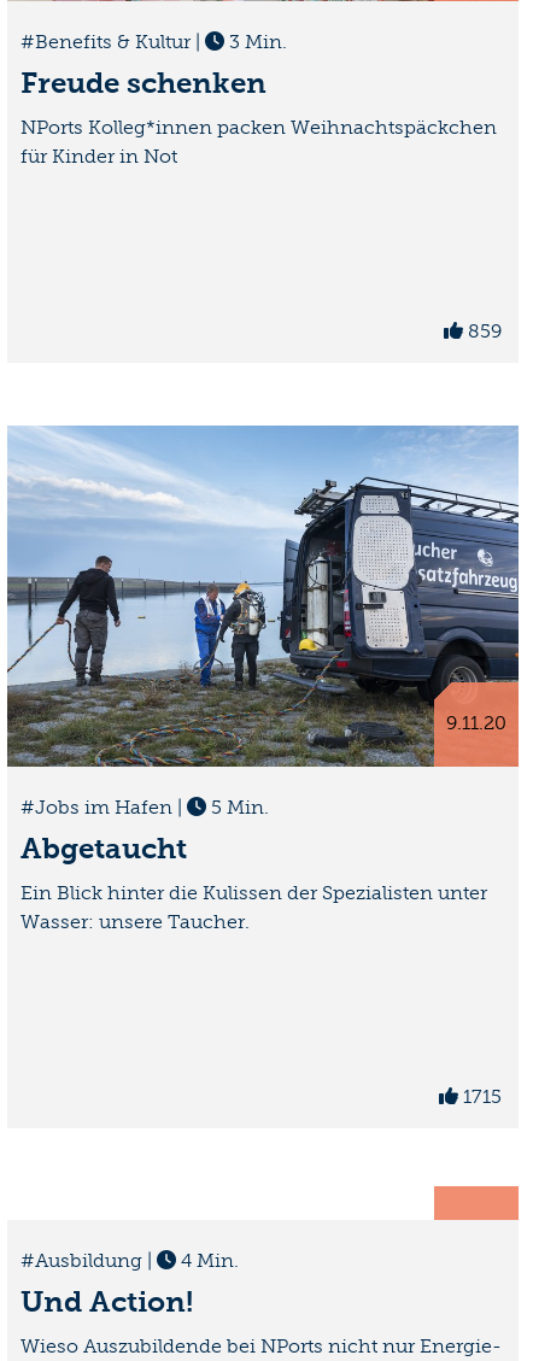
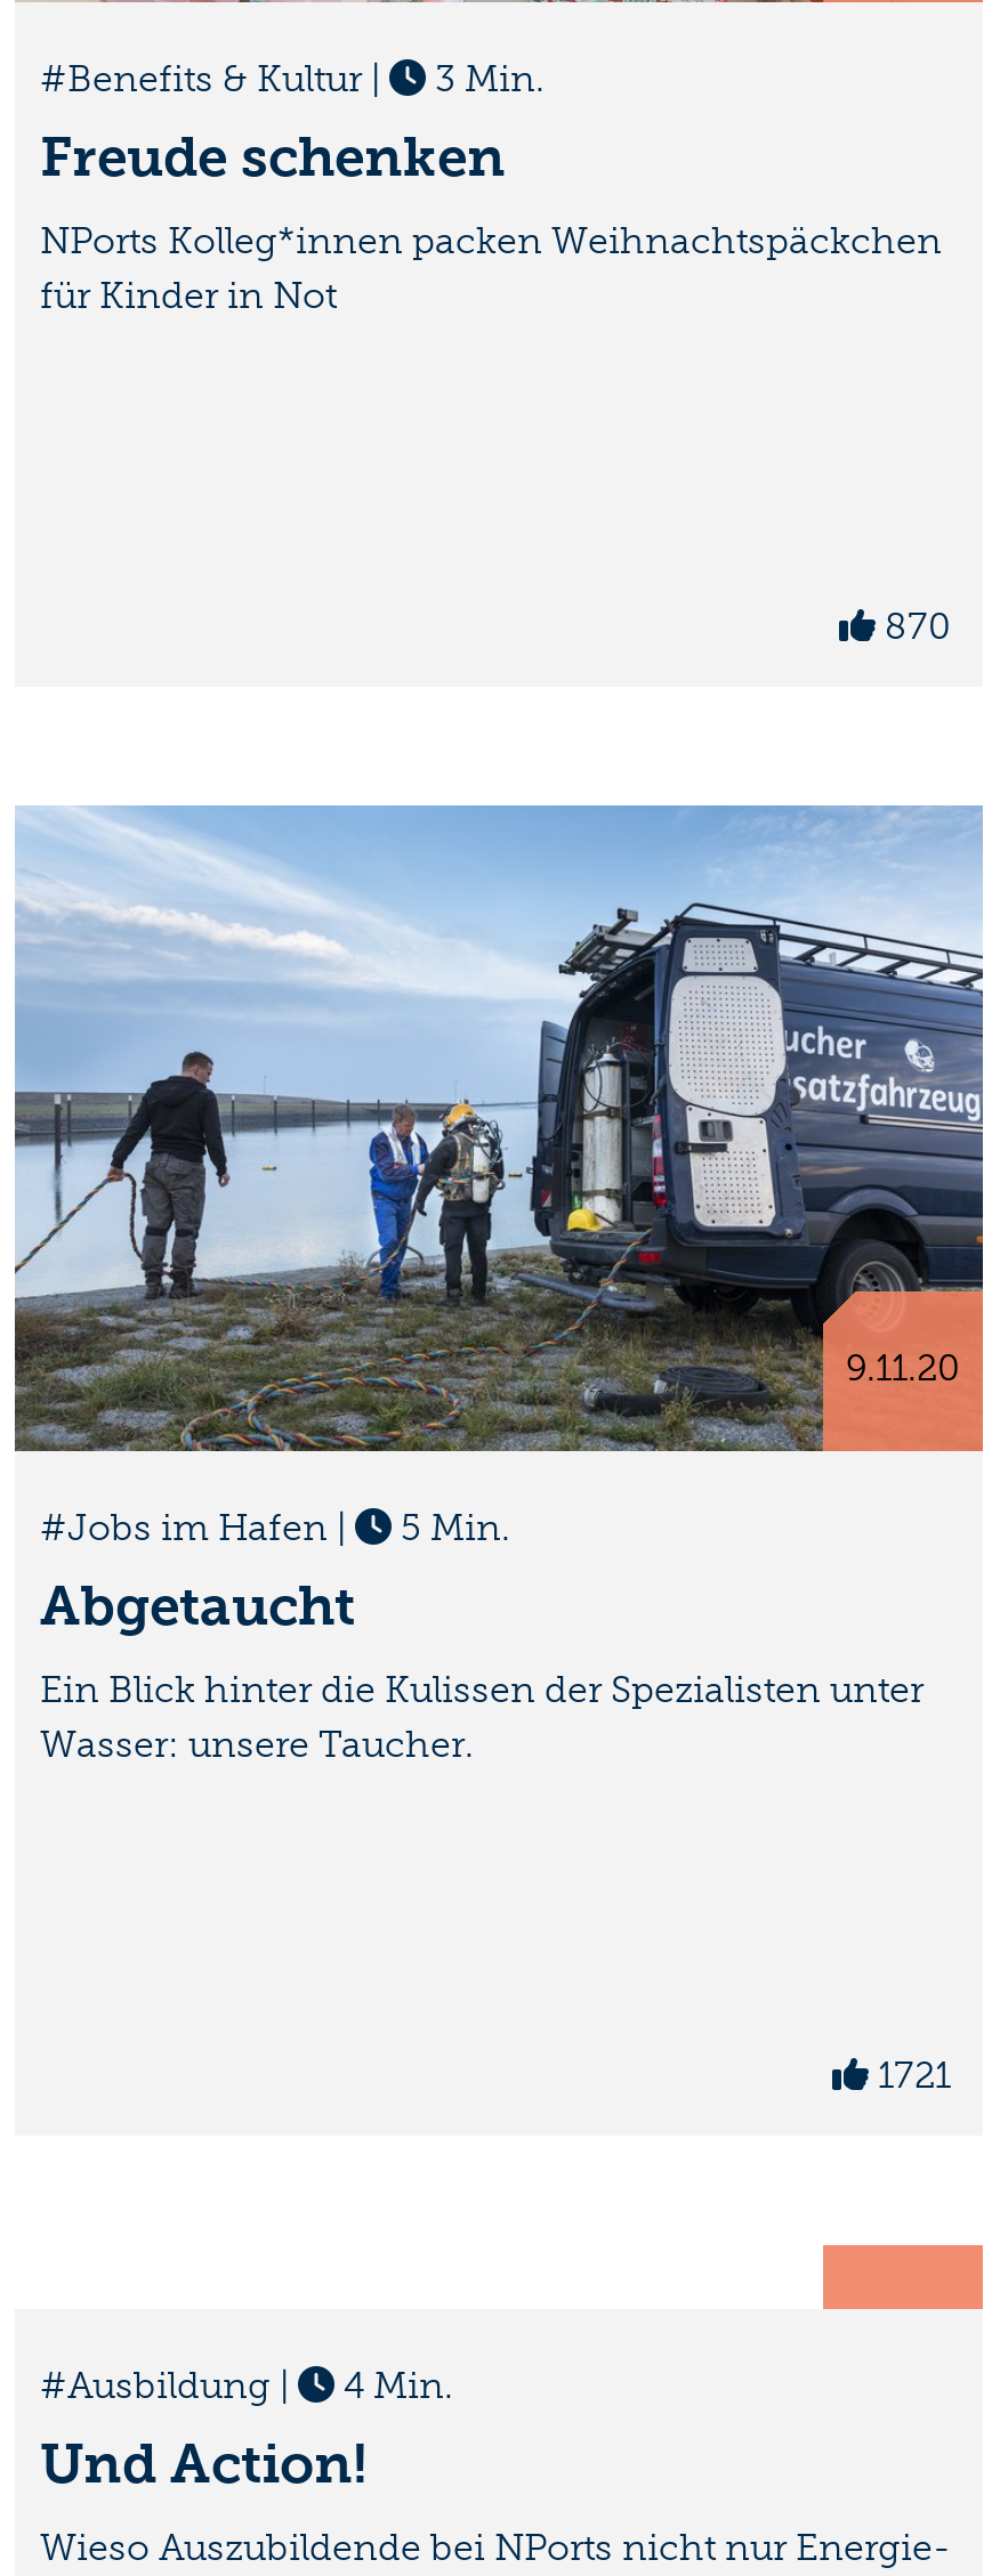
- 859
+ 870

- 1715
+ 1721
